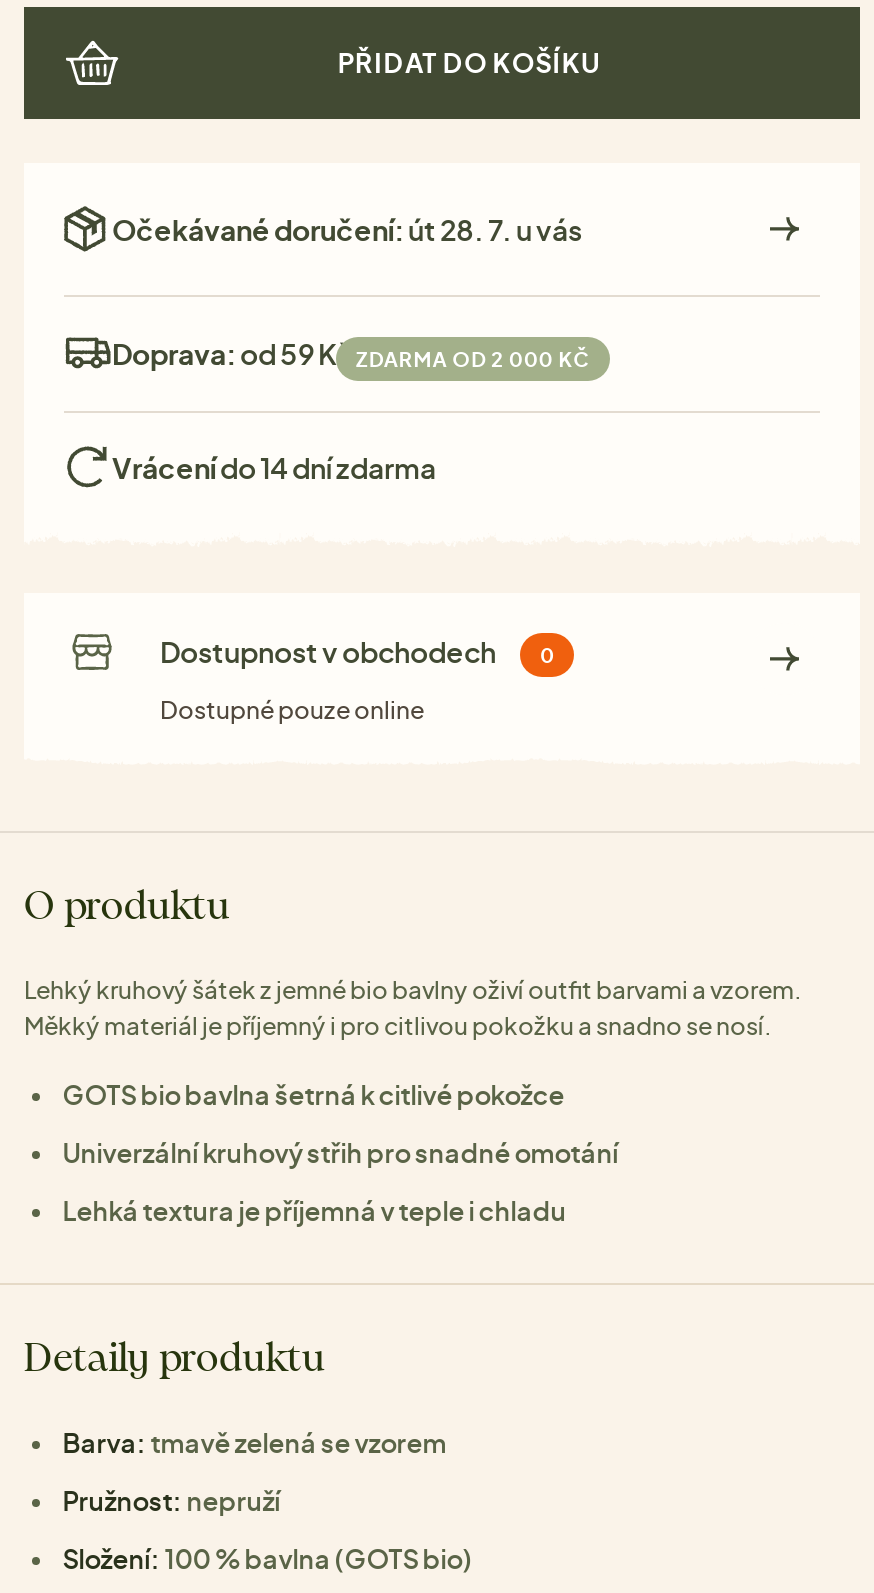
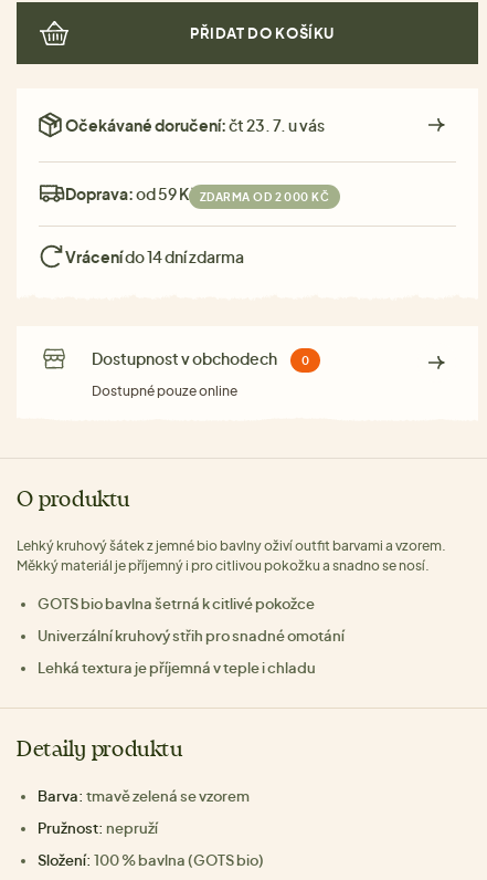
- Očekávané doručení: út 28. 7. u vás
+ Očekávané doručení: čt 23. 7. u vás
